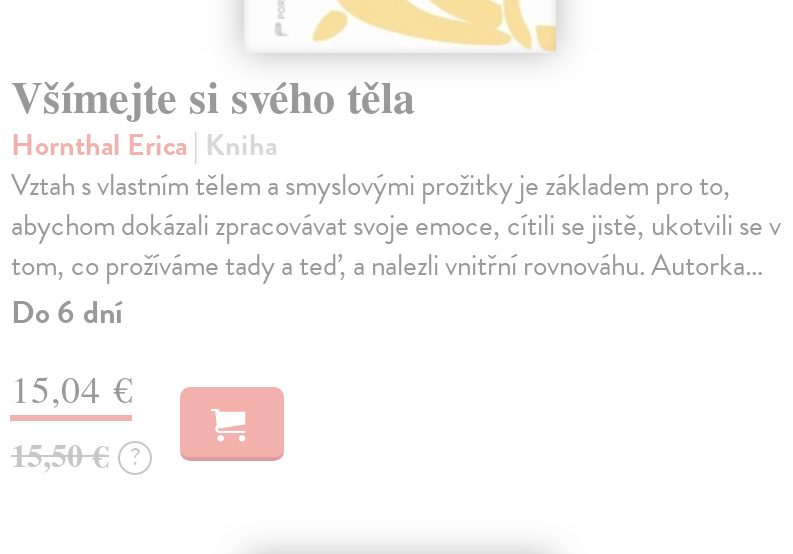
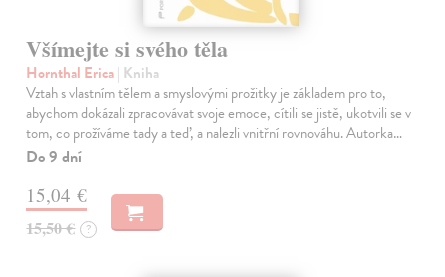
- Do 6 dní
+ Do 9 dní
